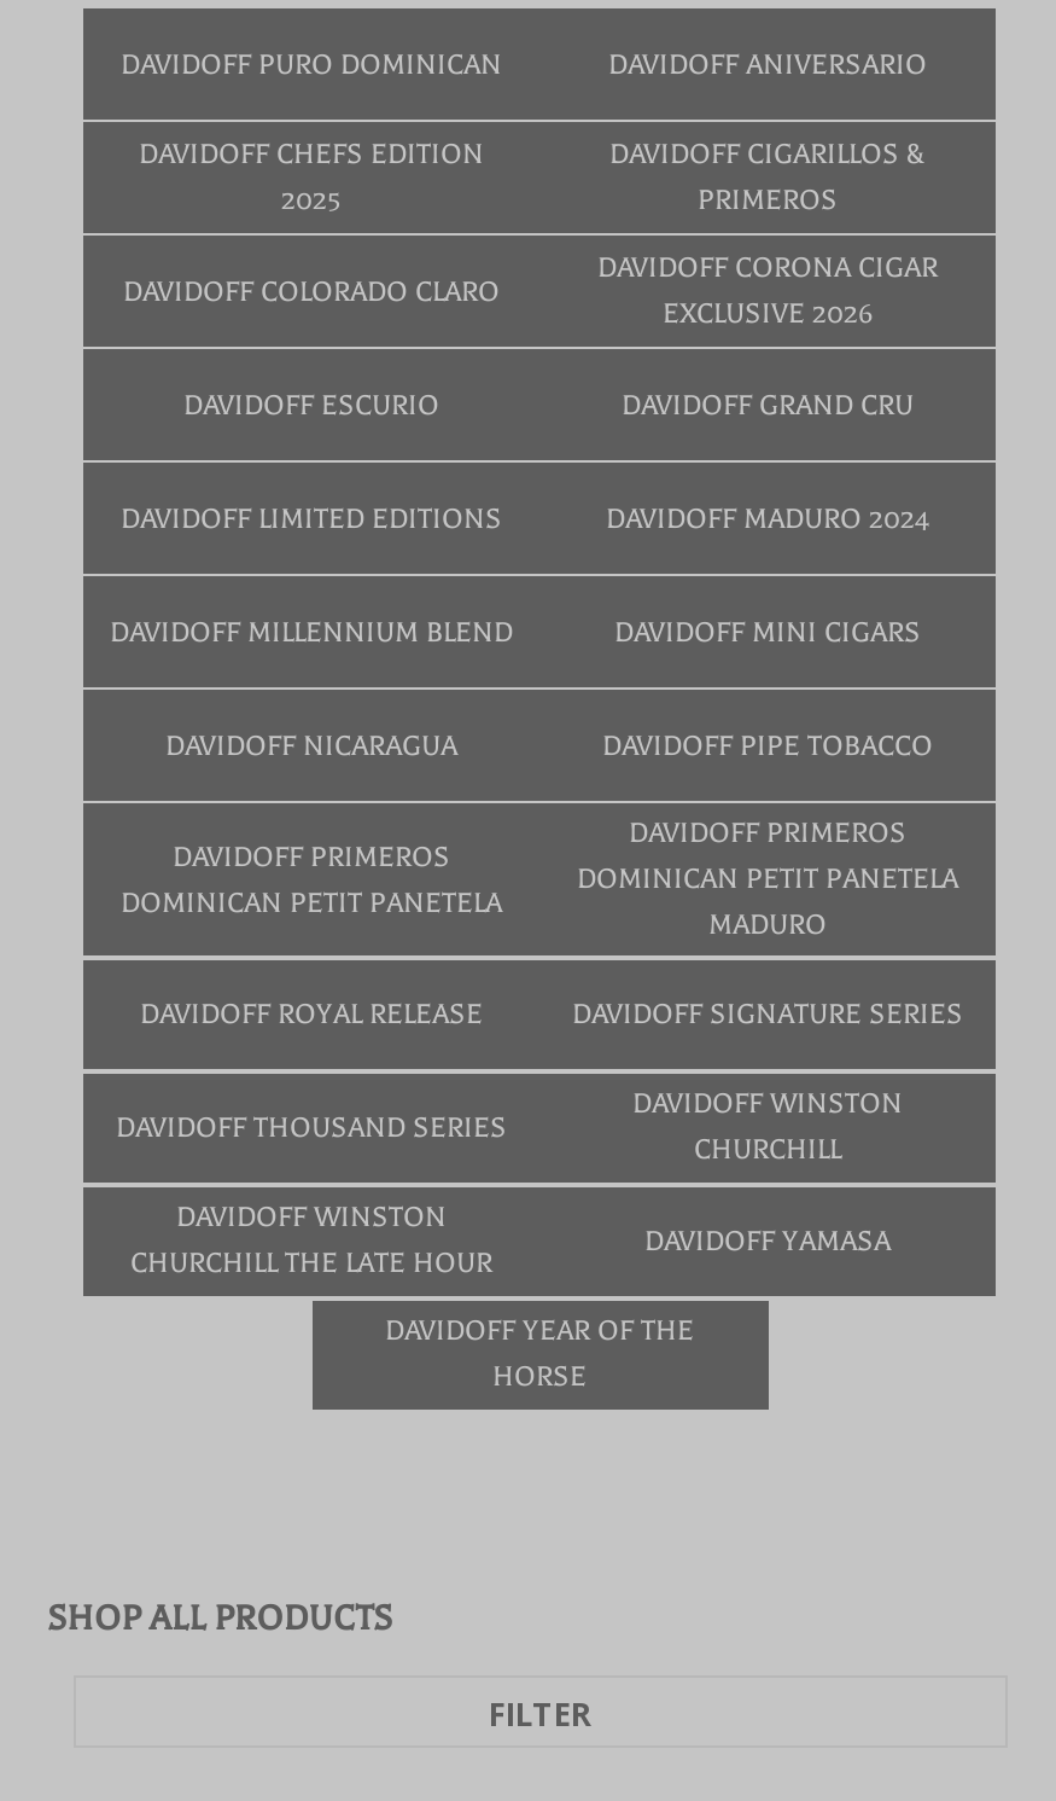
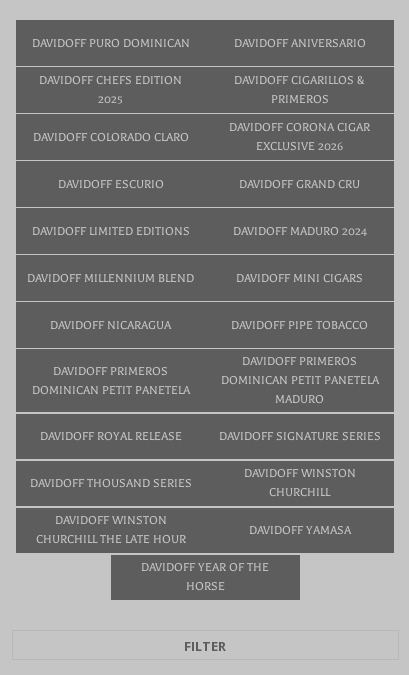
- SHOP ALL PRODUCTS
